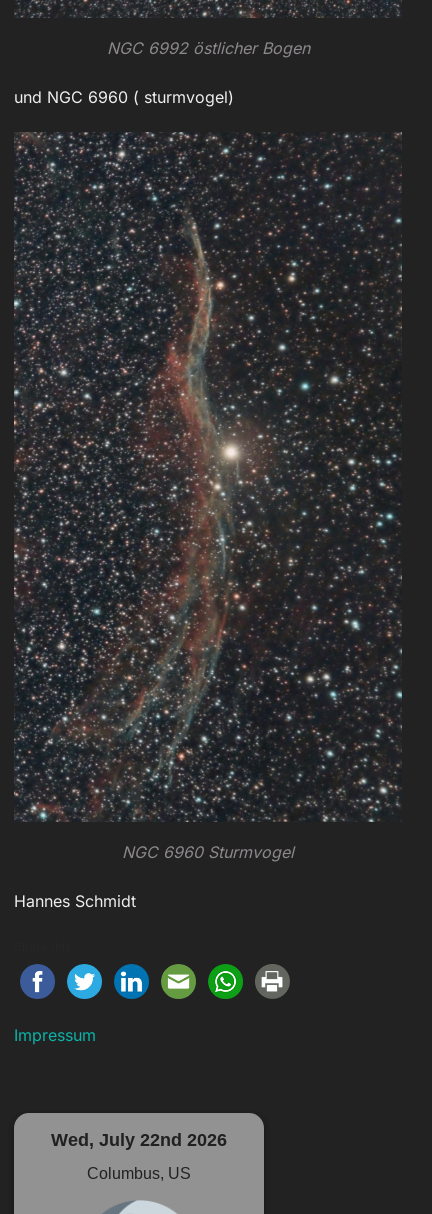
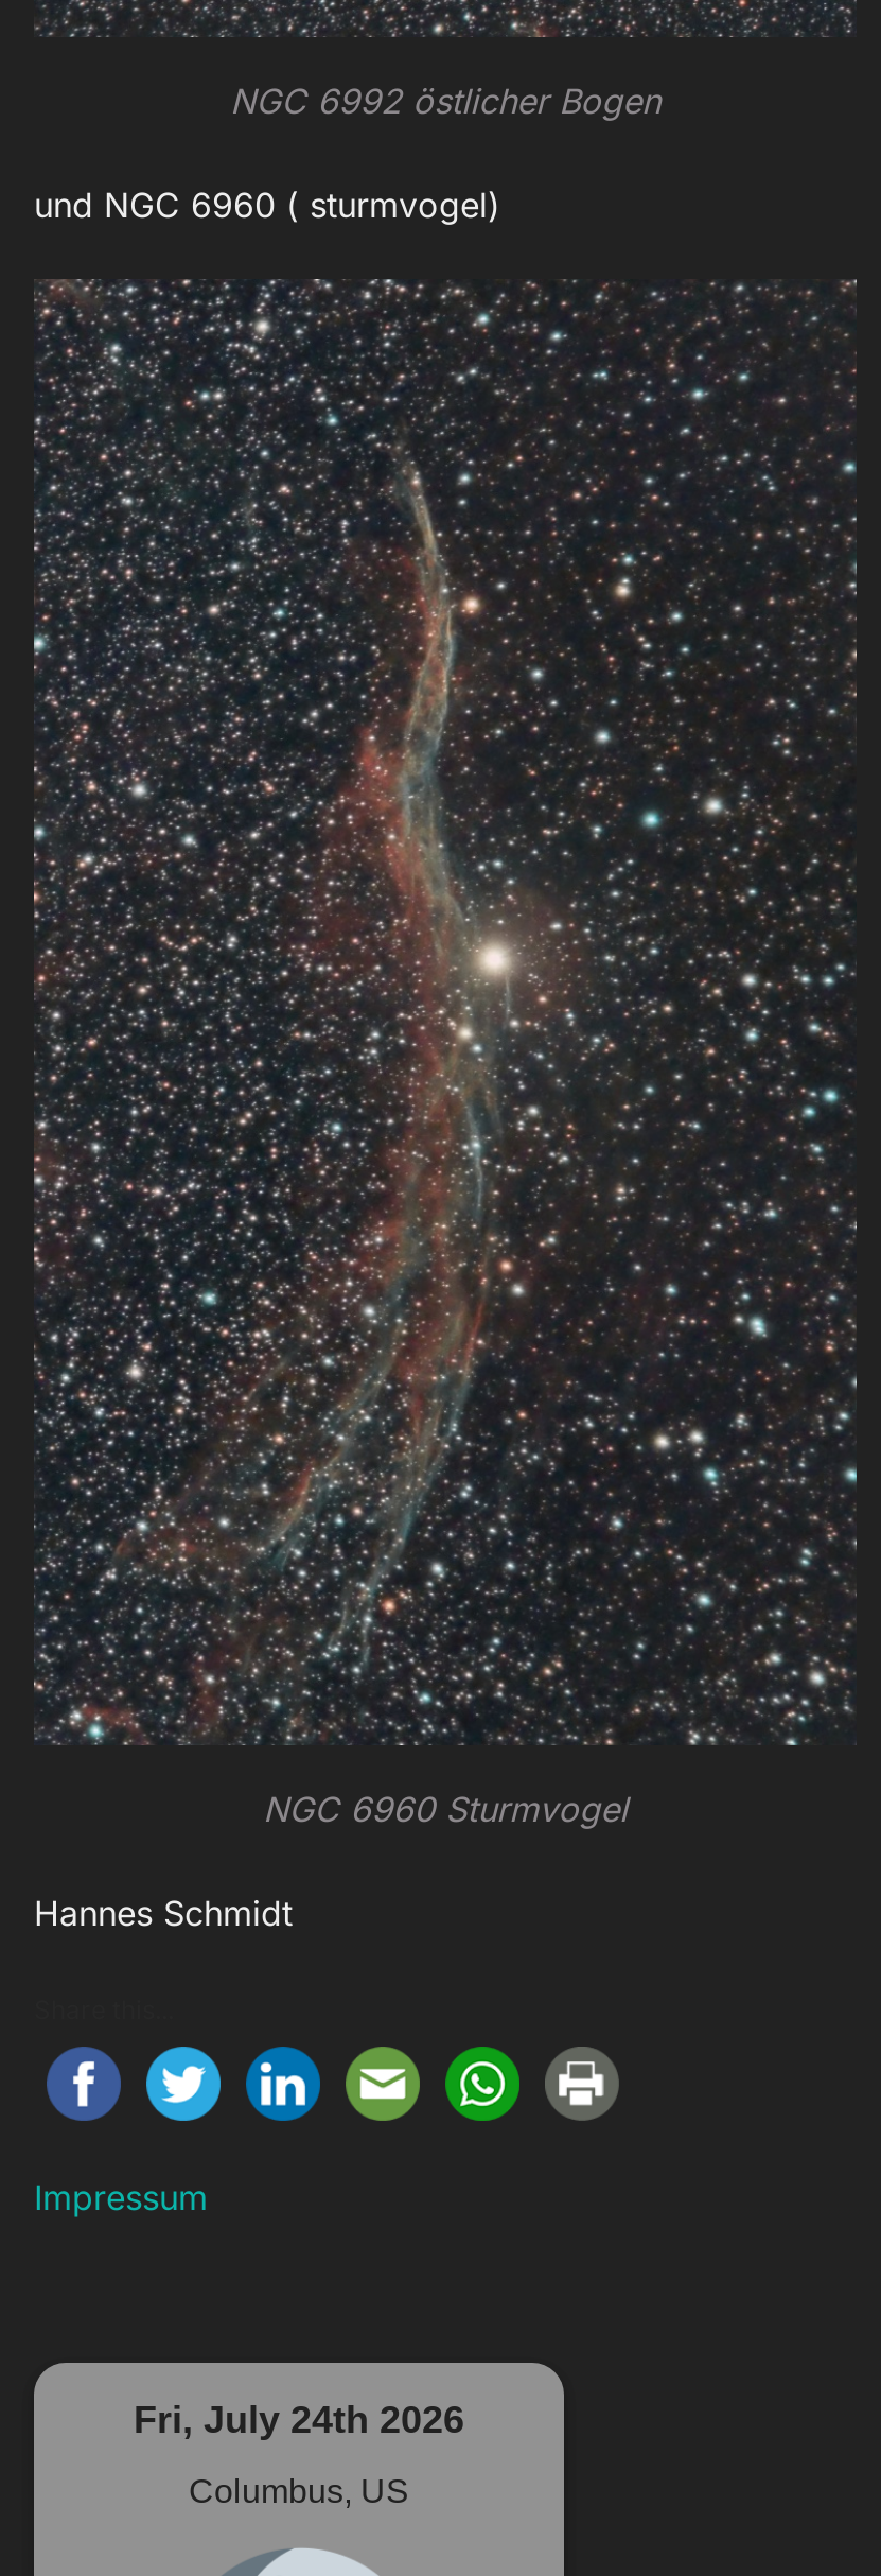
- Wed, July 22nd 2026
+ Fri, July 24th 2026
